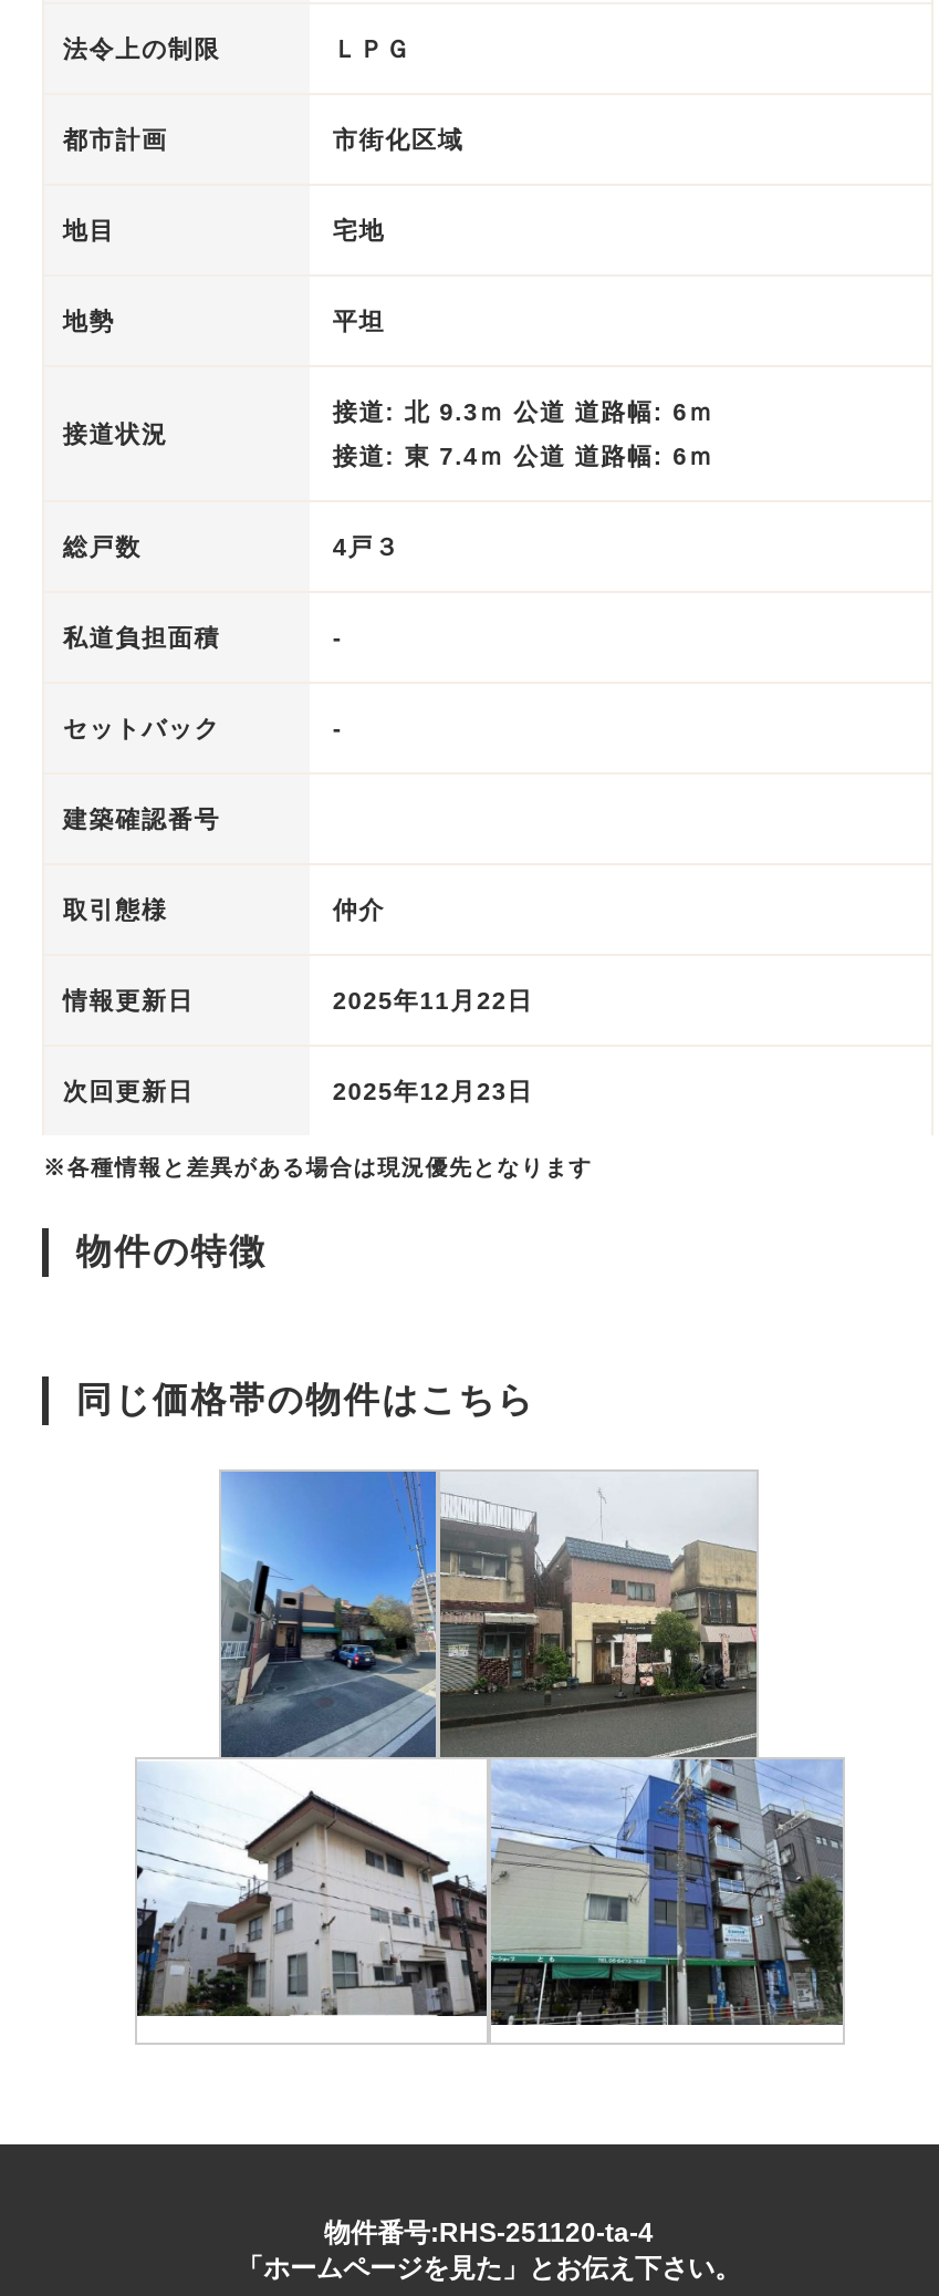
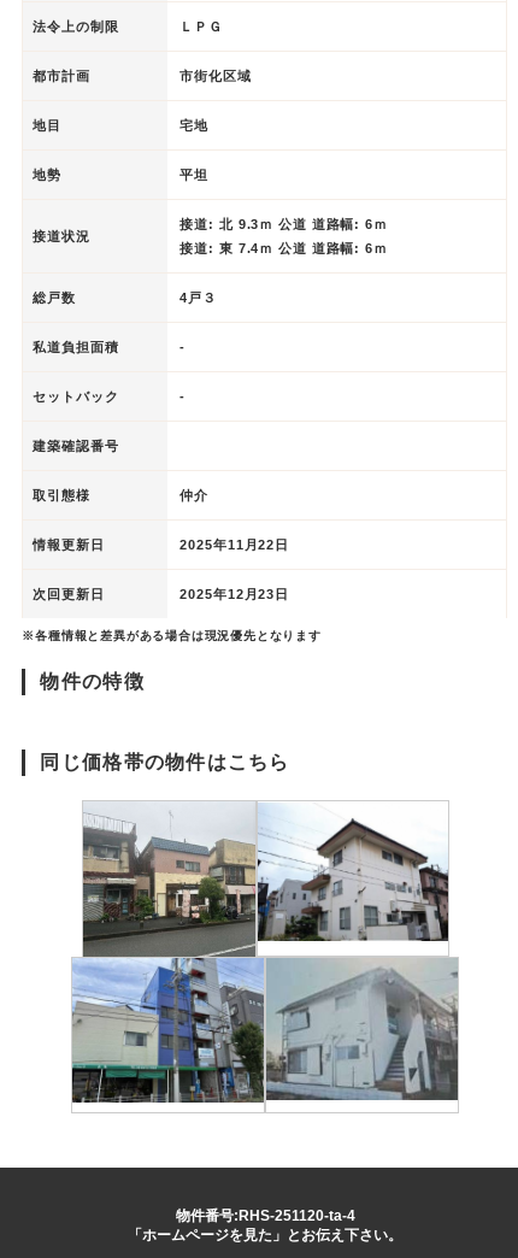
- [image]
+ [image]
